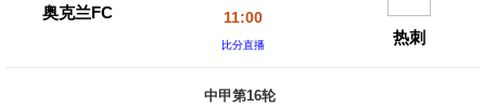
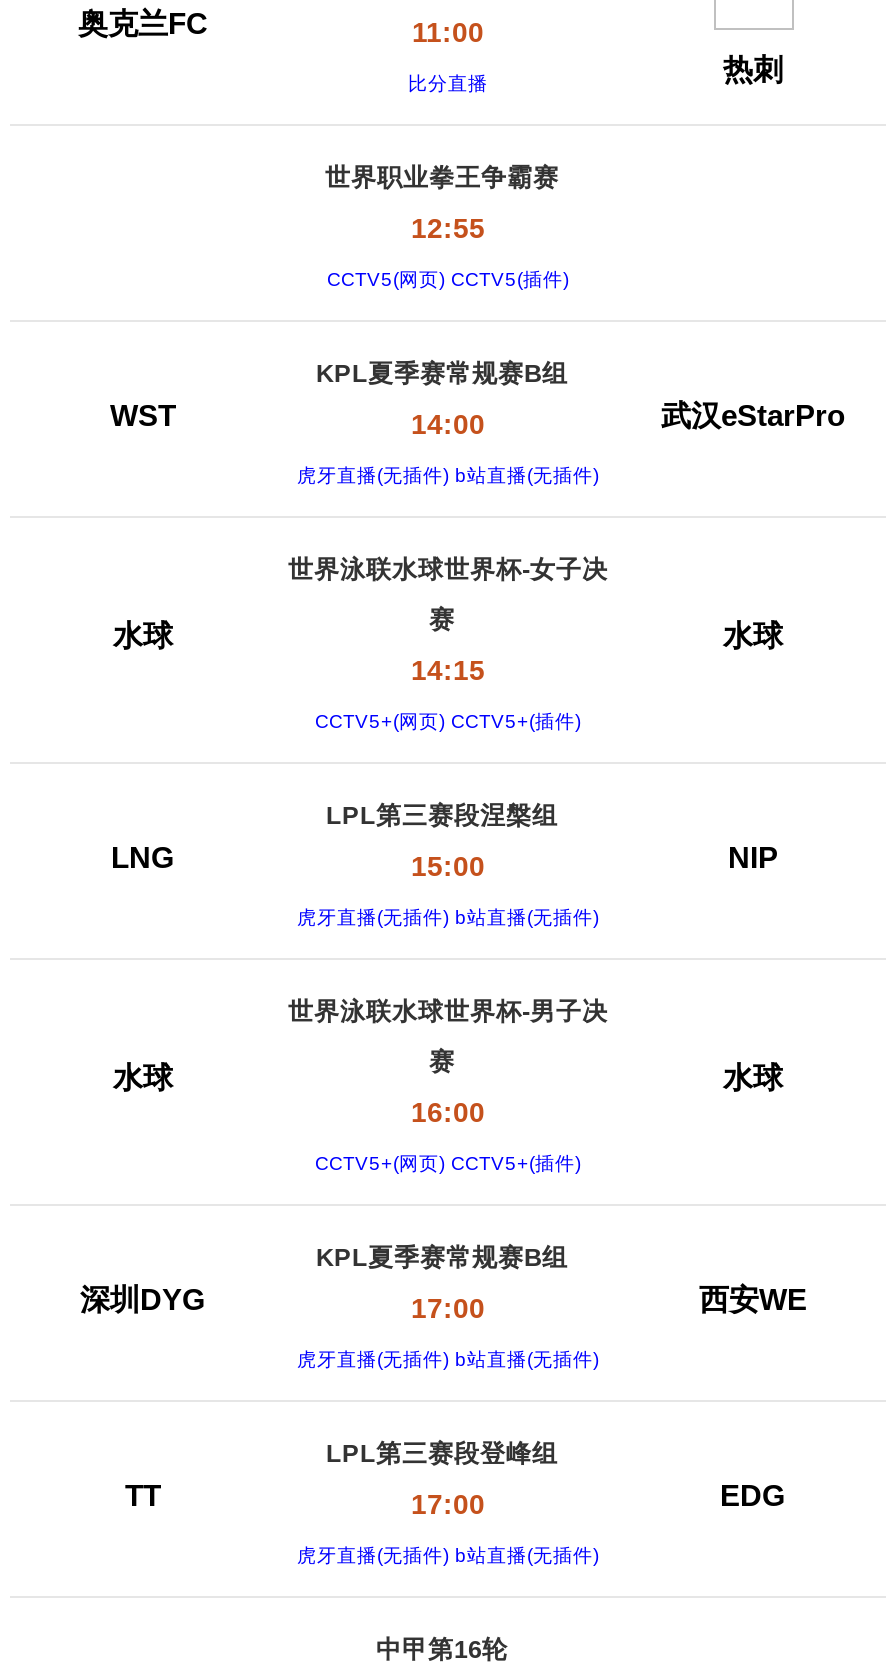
+ 深圳DYG

+ WST

+ LNG

+ 水球

+ 水球

+ TT

+ 世界泳联水球世界杯-女子决
+ 赛
+ 14:15
+ CCTV5+(网页) CCTV5+(插件)

+ 世界泳联水球世界杯-男子决
+ 赛
+ 16:00
+ CCTV5+(网页) CCTV5+(插件)

+ KPL夏季赛常规赛B组
+ 14:00
+ 虎牙直播(无插件) b站直播(无插件)

+ LPL第三赛段涅槃组
+ 15:00
+ 虎牙直播(无插件) b站直播(无插件)

+ KPL夏季赛常规赛B组
+ 17:00
+ 虎牙直播(无插件) b站直播(无插件)

+ LPL第三赛段登峰组
+ 17:00
+ 虎牙直播(无插件) b站直播(无插件)

+ 世界职业拳王争霸赛
+ 12:55
+ CCTV5(网页) CCTV5(插件)

+ 武汉eStarPro

+ 西安WE

+ EDG

+ 水球

+ 水球

+ NIP
